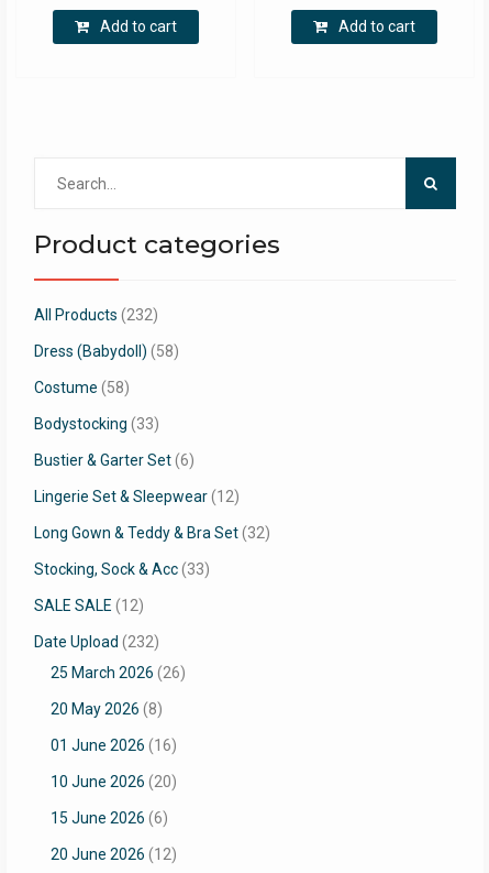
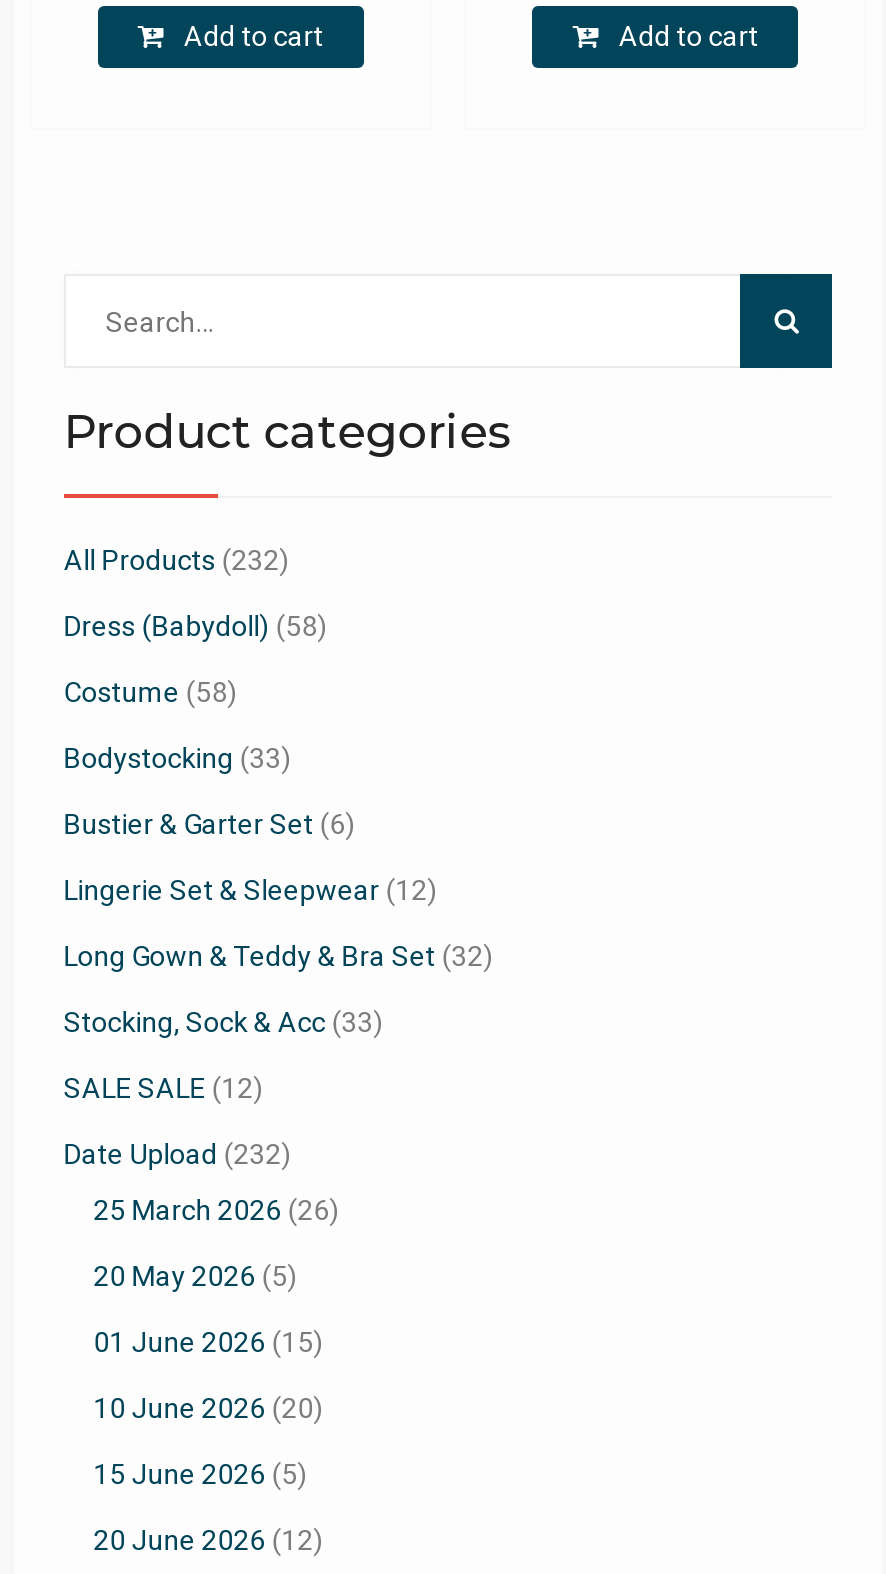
- 20 May 2026 (8)
+ 20 May 2026 (5)

- 01 June 2026 (16)
+ 01 June 2026 (15)

- 15 June 2026 (6)
+ 15 June 2026 (5)
